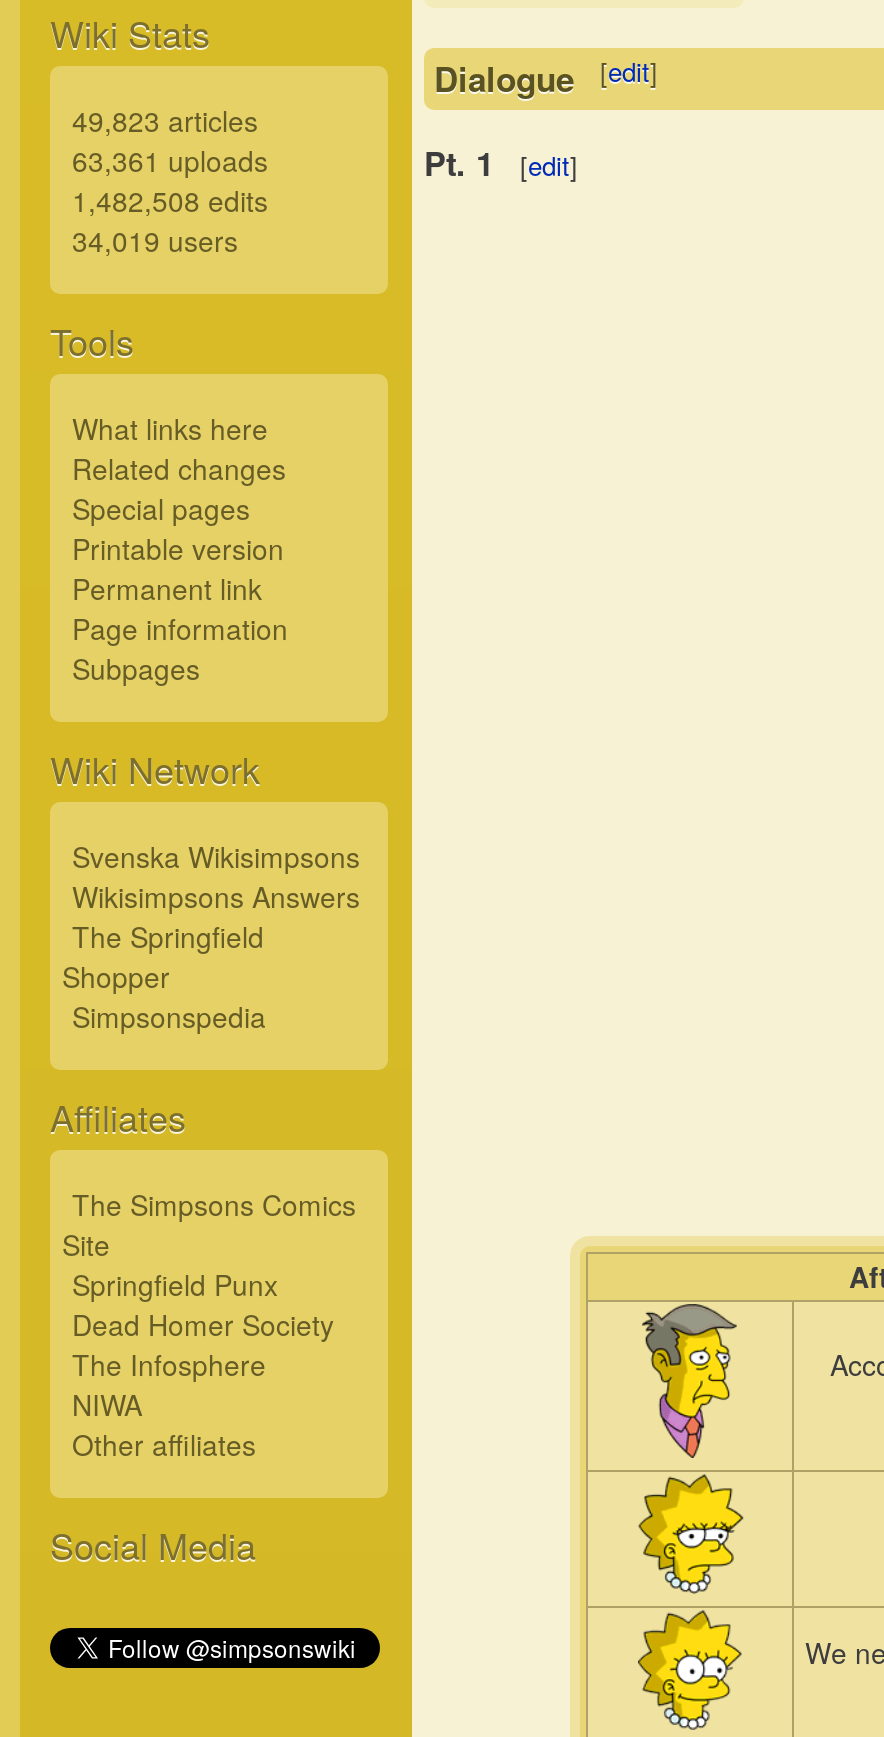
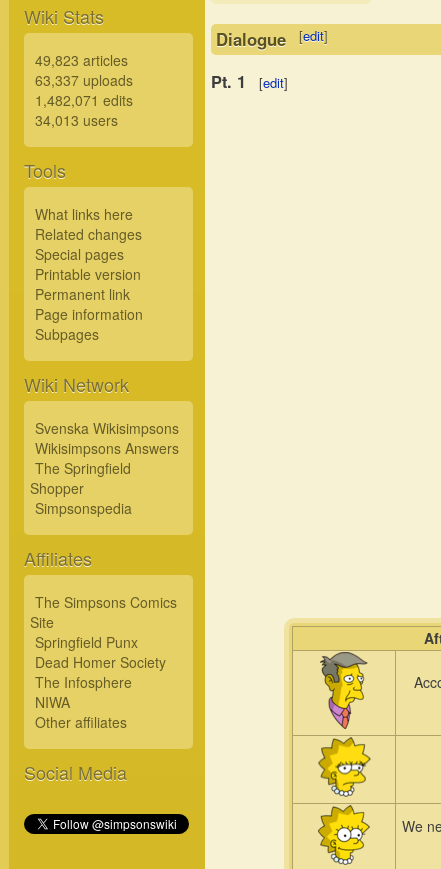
- 63,361 uploads
+ 63,337 uploads

- 1,482,508 edits
+ 1,482,071 edits

- 34,019 users
+ 34,013 users
